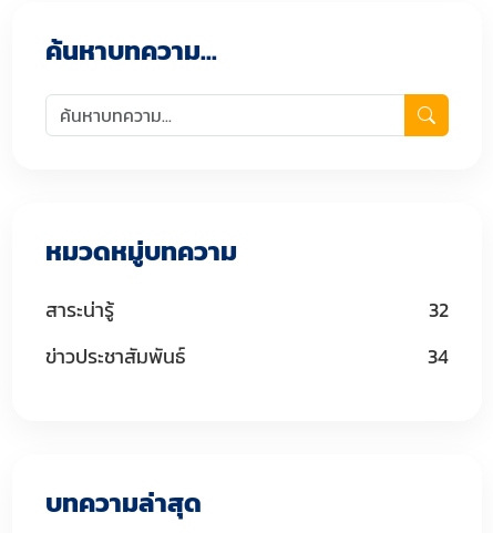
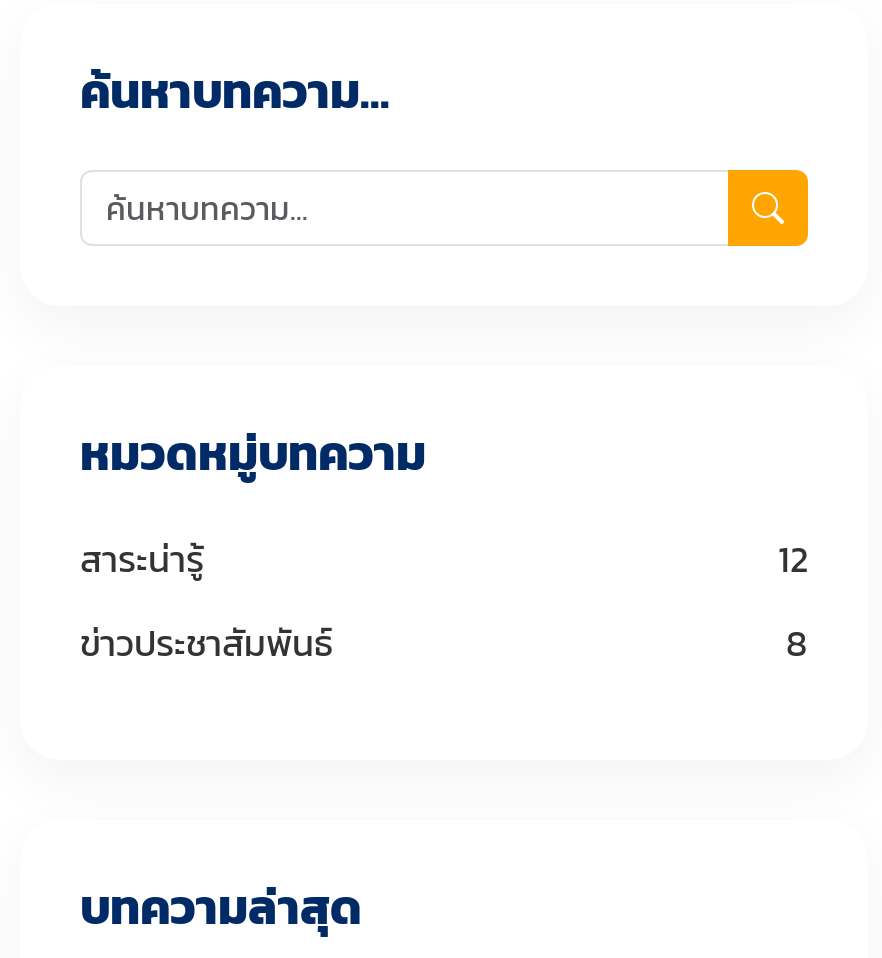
- 32
+ 12

- 34
+ 8
